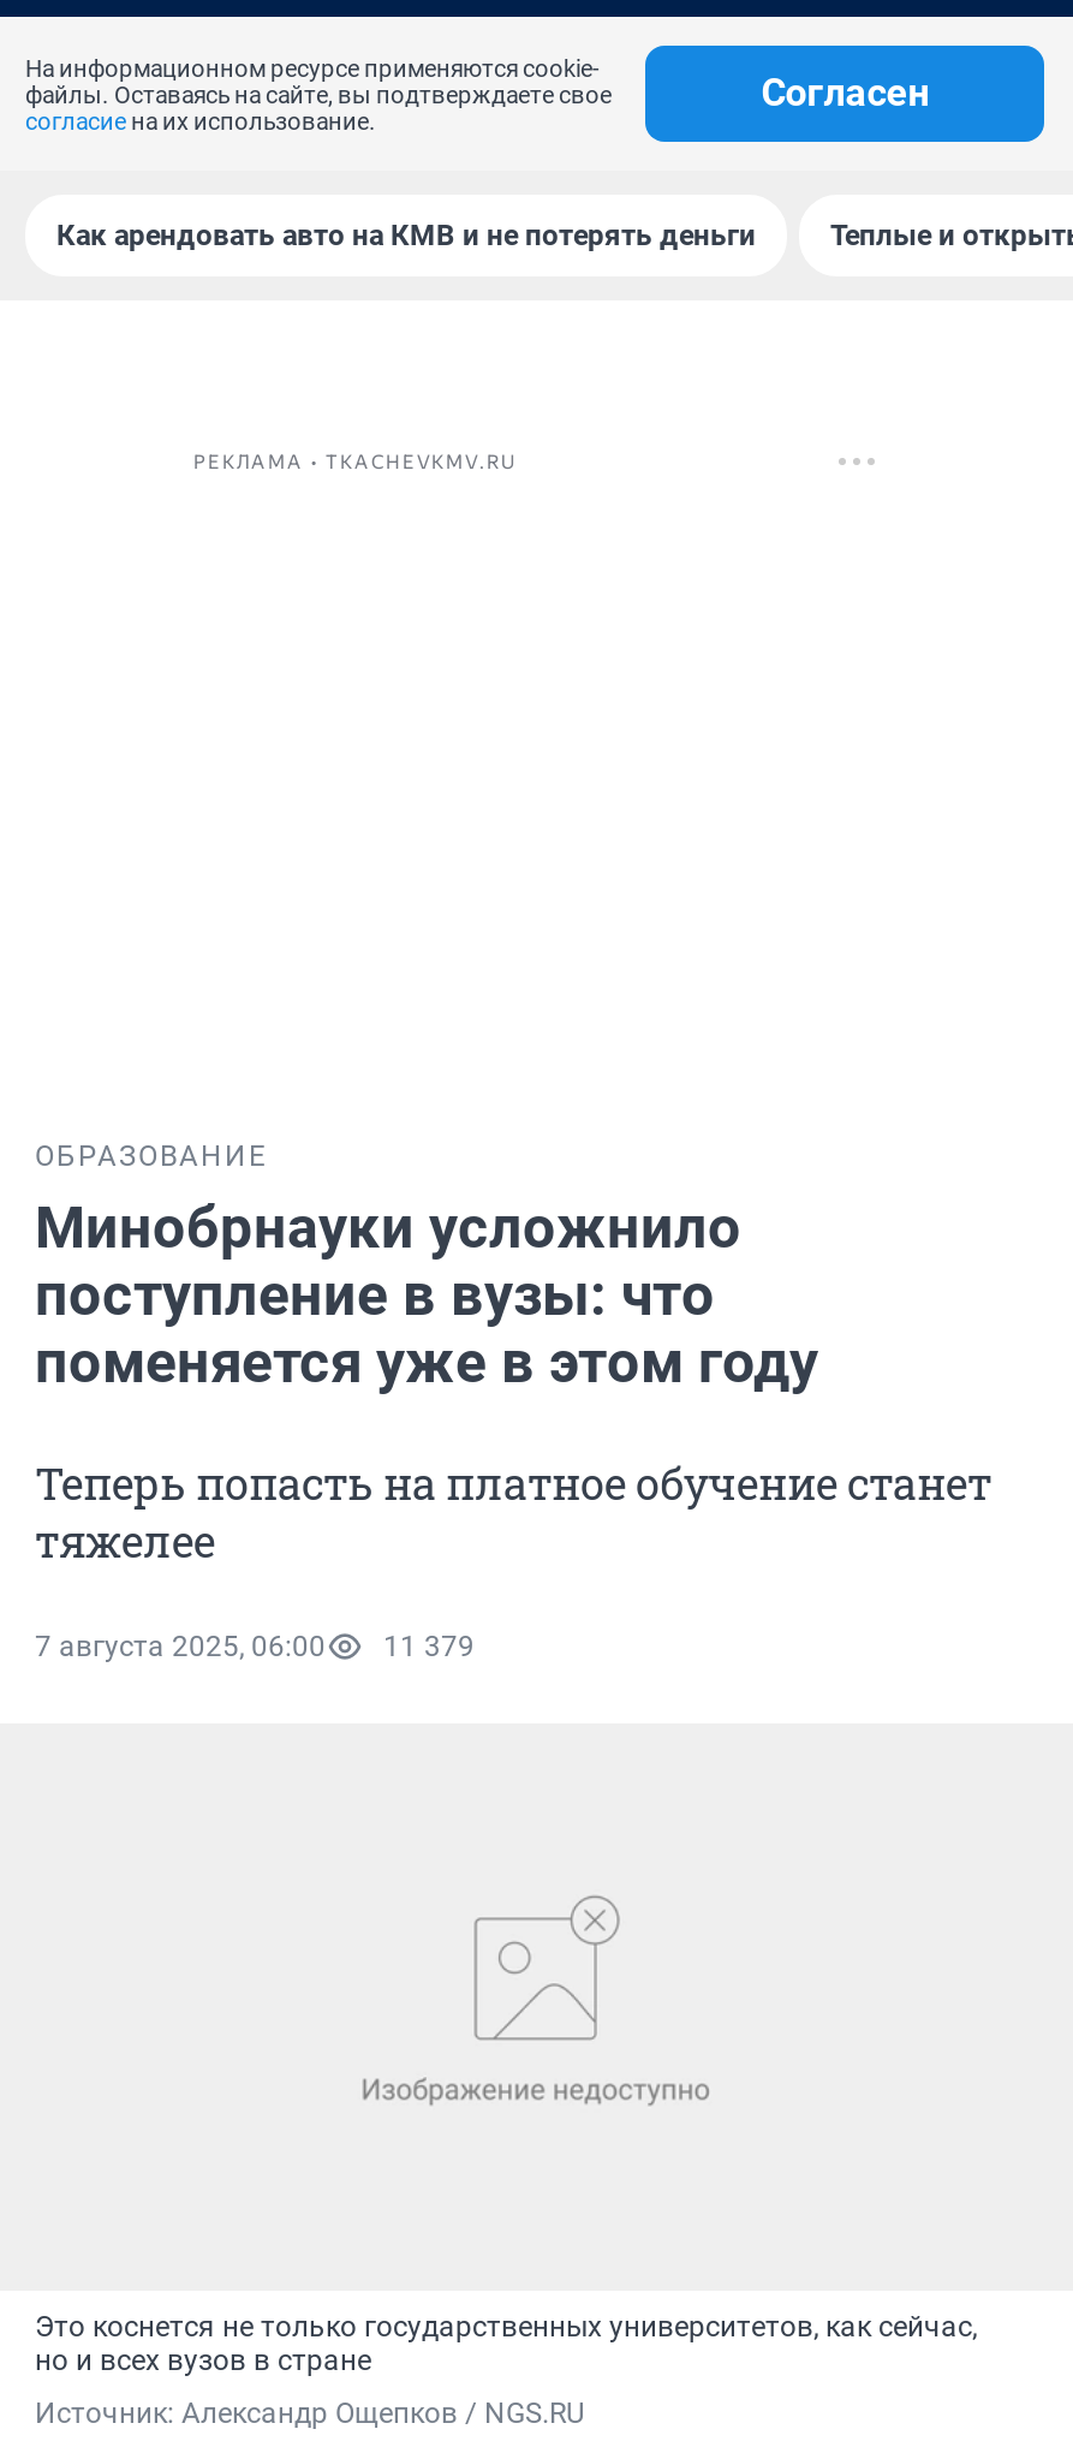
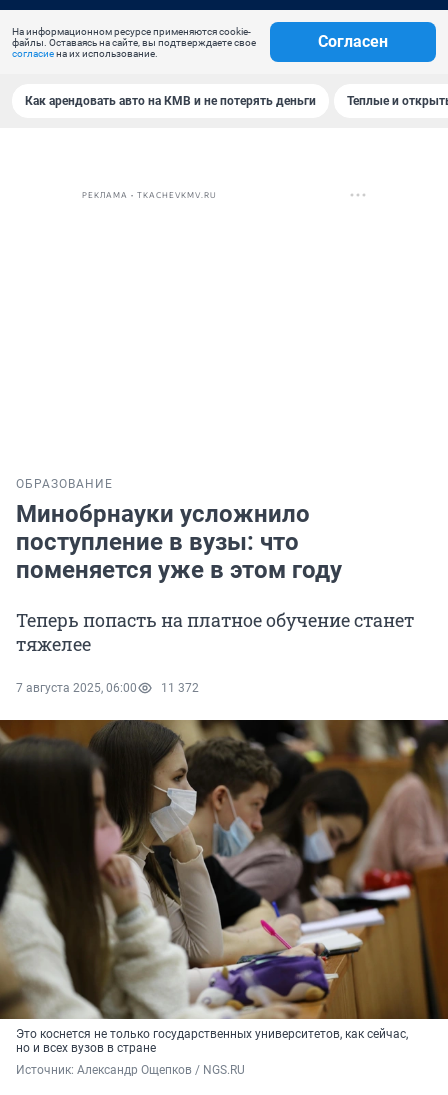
- 7 августа 2025, 06:00 11 379
+ 7 августа 2025, 06:00 11 372

+ [image]
